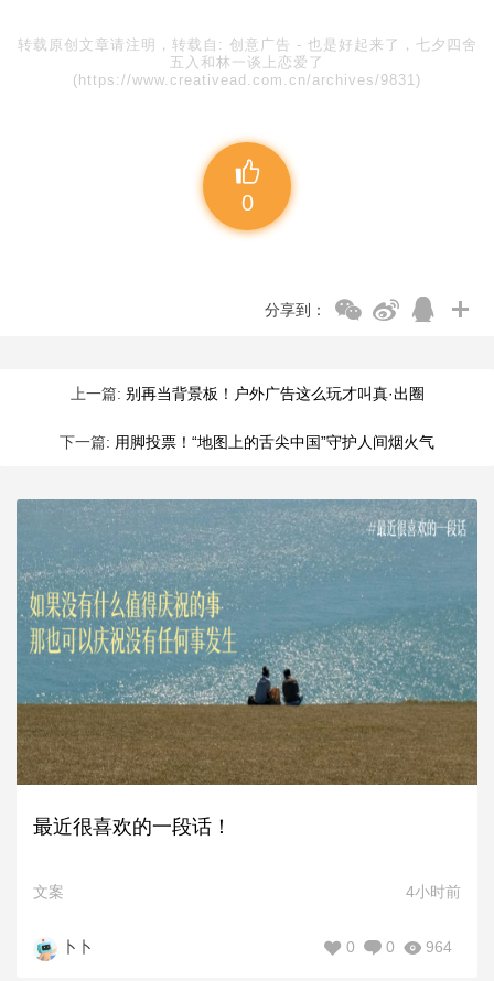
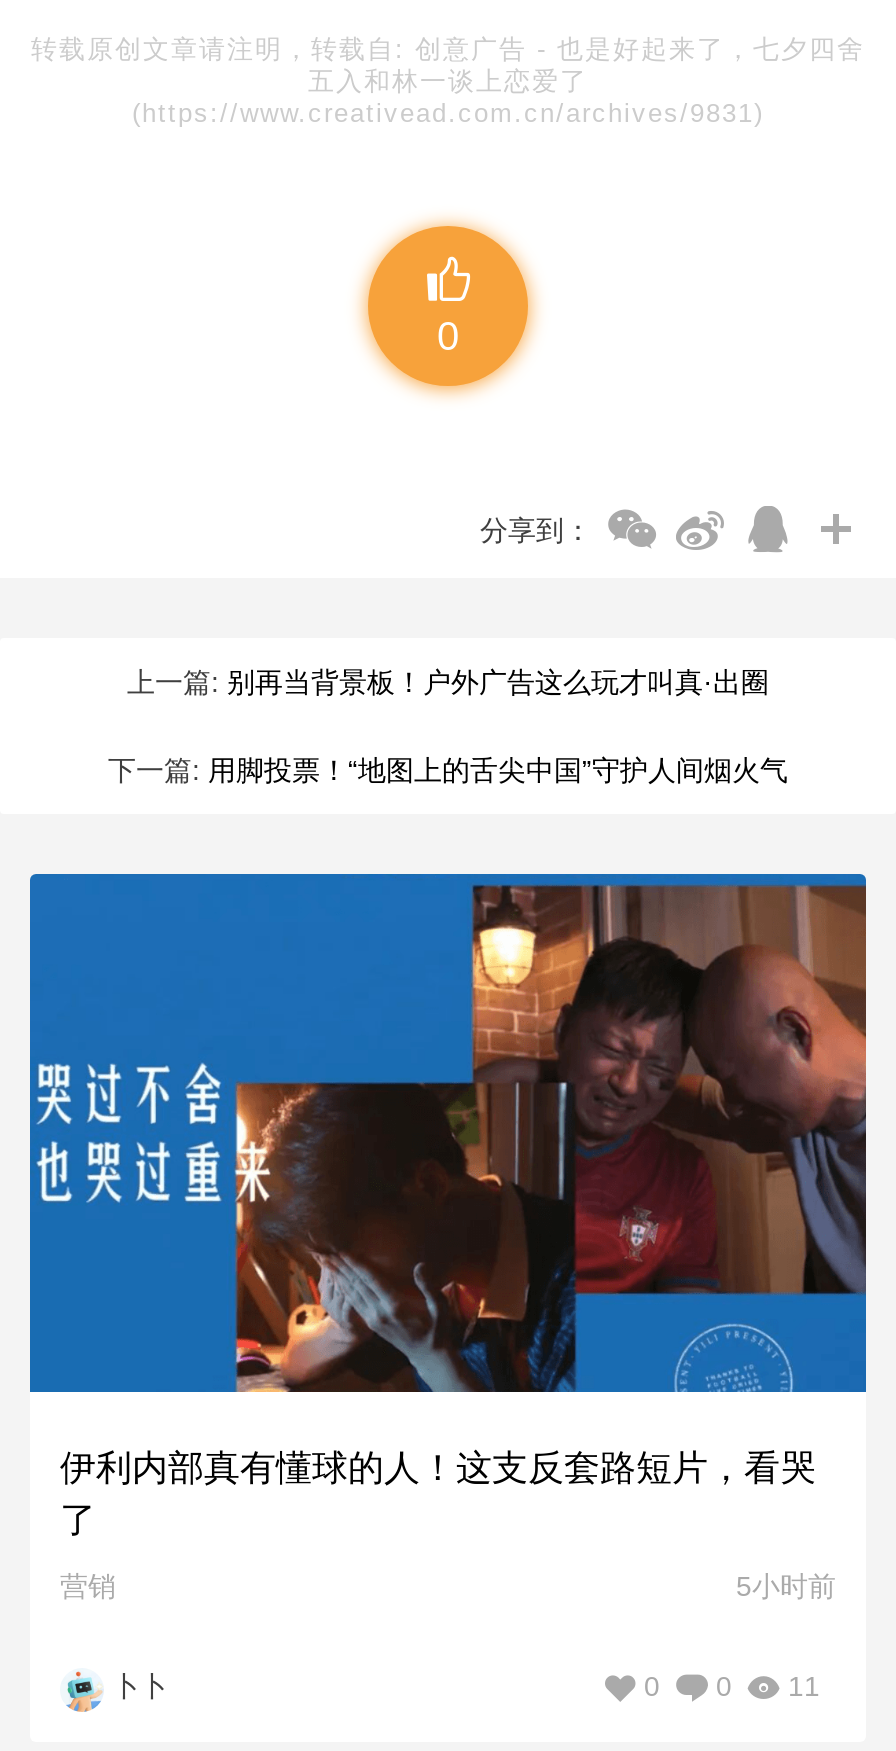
- [image]
- 最近很喜欢的一段话！
+ [image]
+ 伊利内部真有懂球的人！这支反套路短片，看哭
+ 了

- 文案
- 4小时前
+ 营销
+ 5小时前

- 0 0 964
+ 0 0 11
